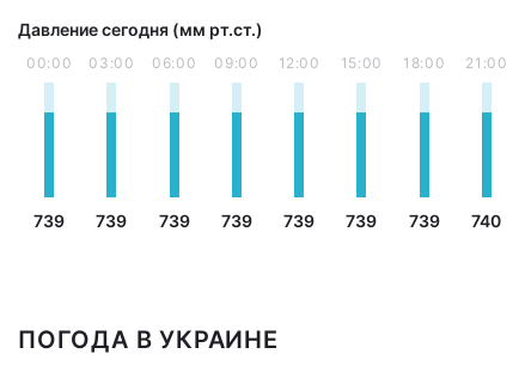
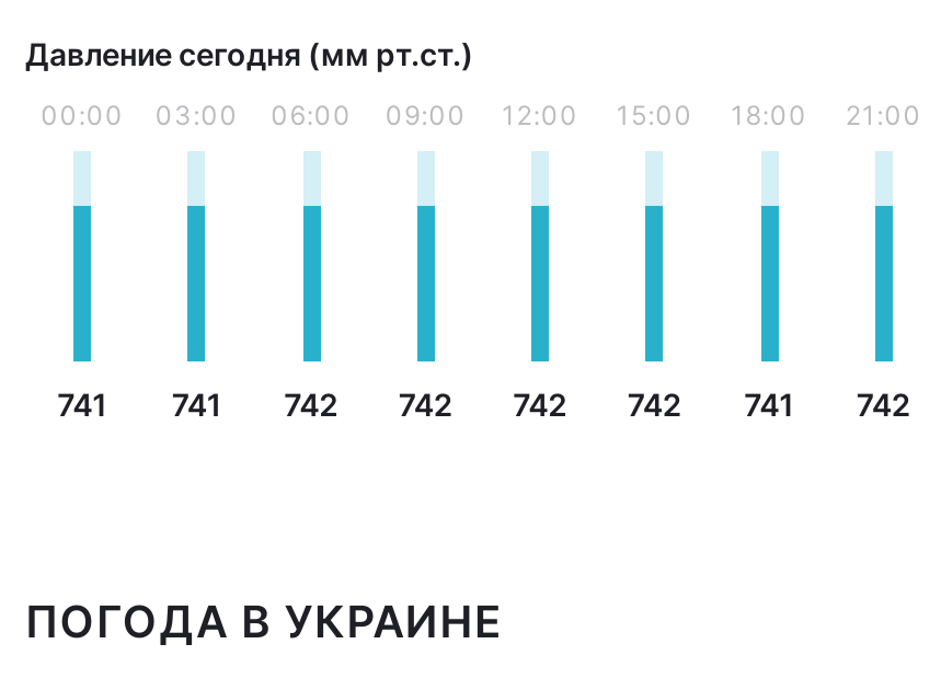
- 739
+ 741

- 739
+ 741

- 739
+ 742

- 739
+ 742

- 739
+ 742

- 739
+ 742

- 739
+ 741

- 740
+ 742
